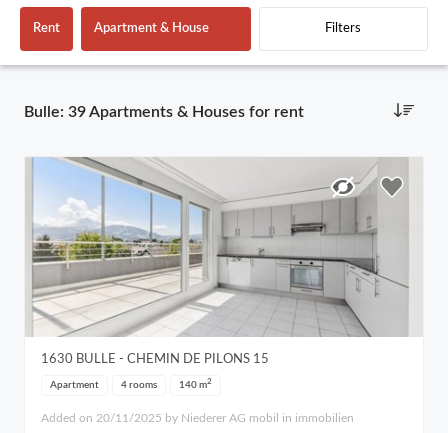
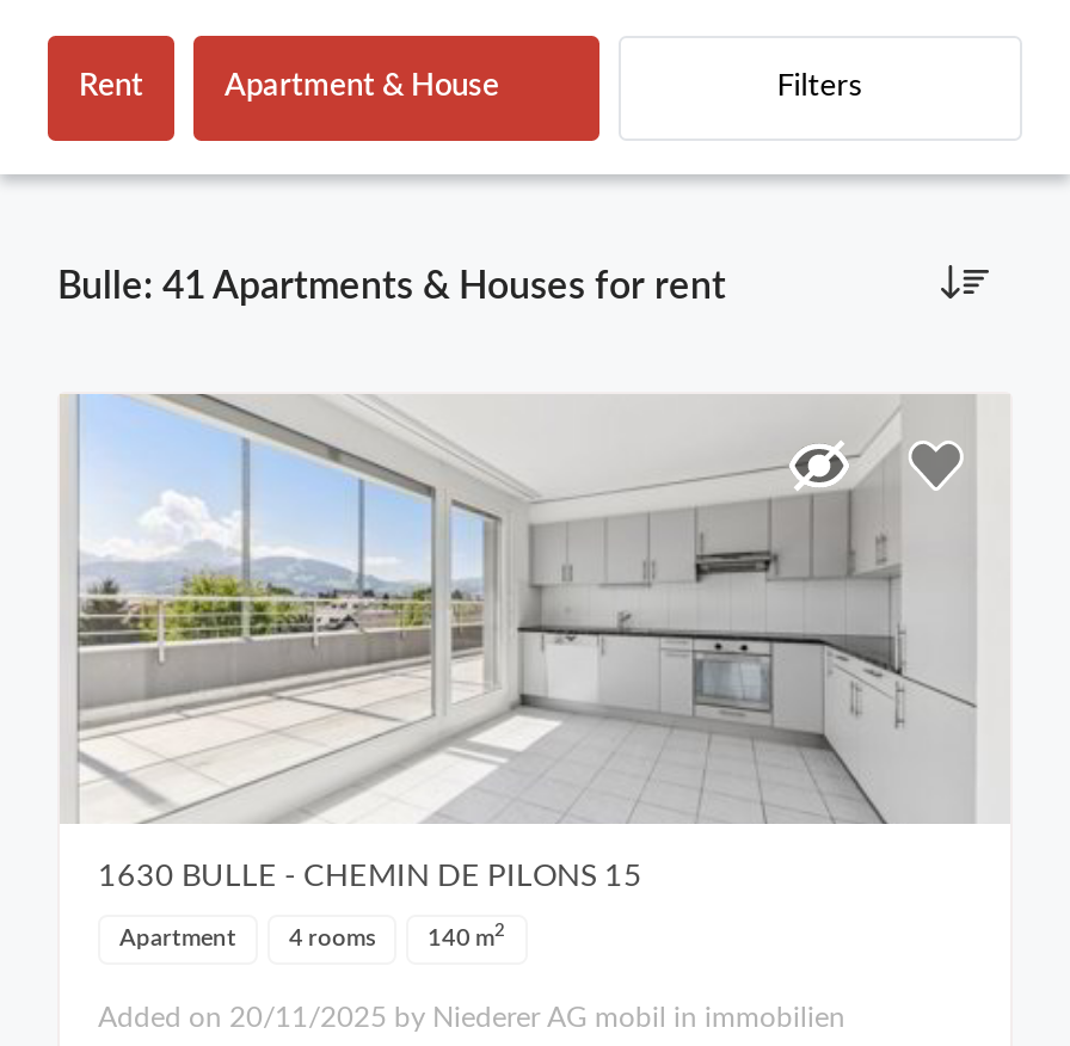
- Bulle: 39 Apartments & Houses for rent
+ Bulle: 41 Apartments & Houses for rent
